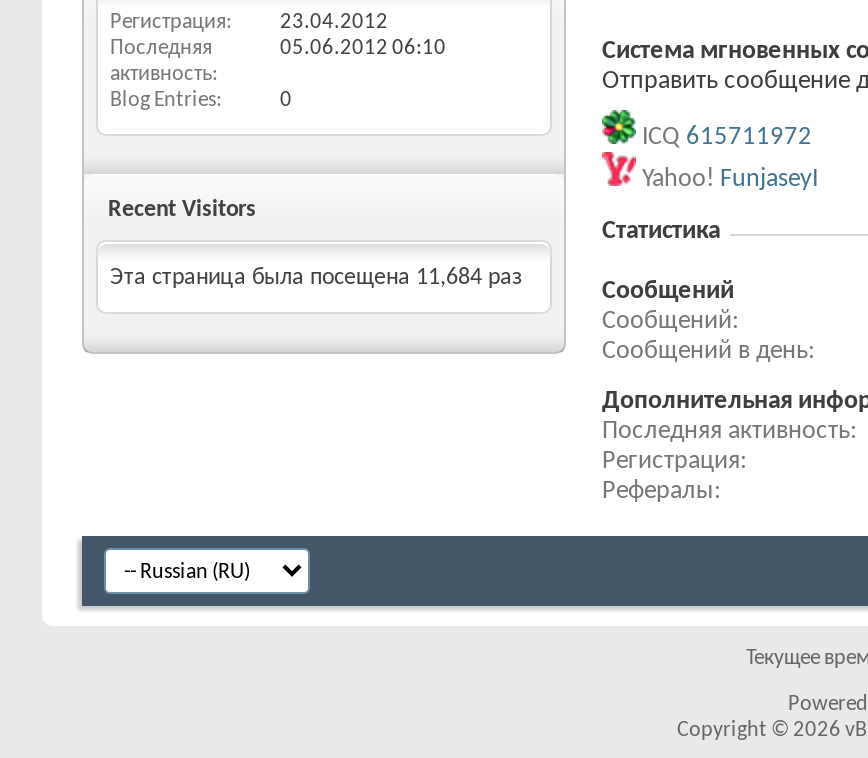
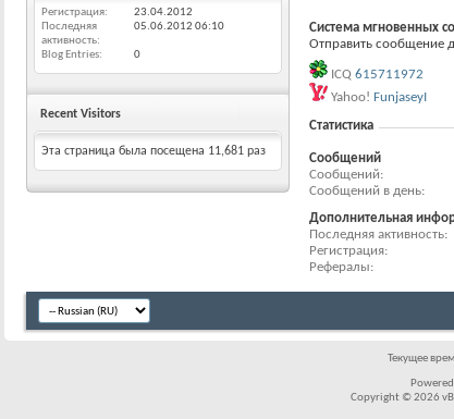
- Эта страница была посещена 11,684 раз
+ Эта страница была посещена 11,681 раз
